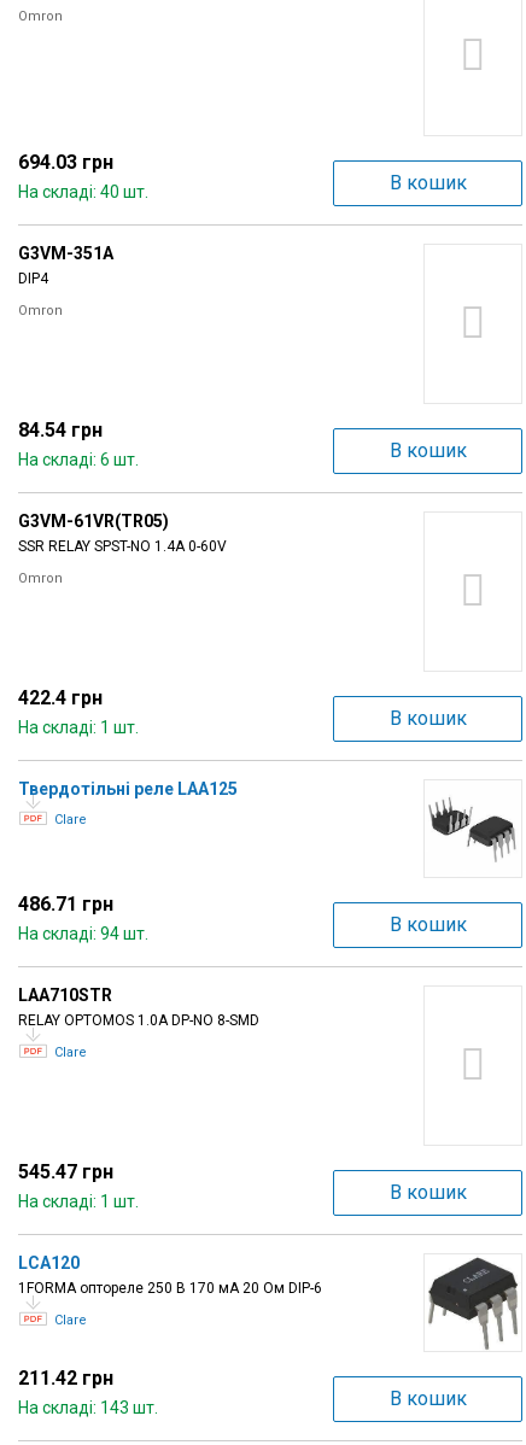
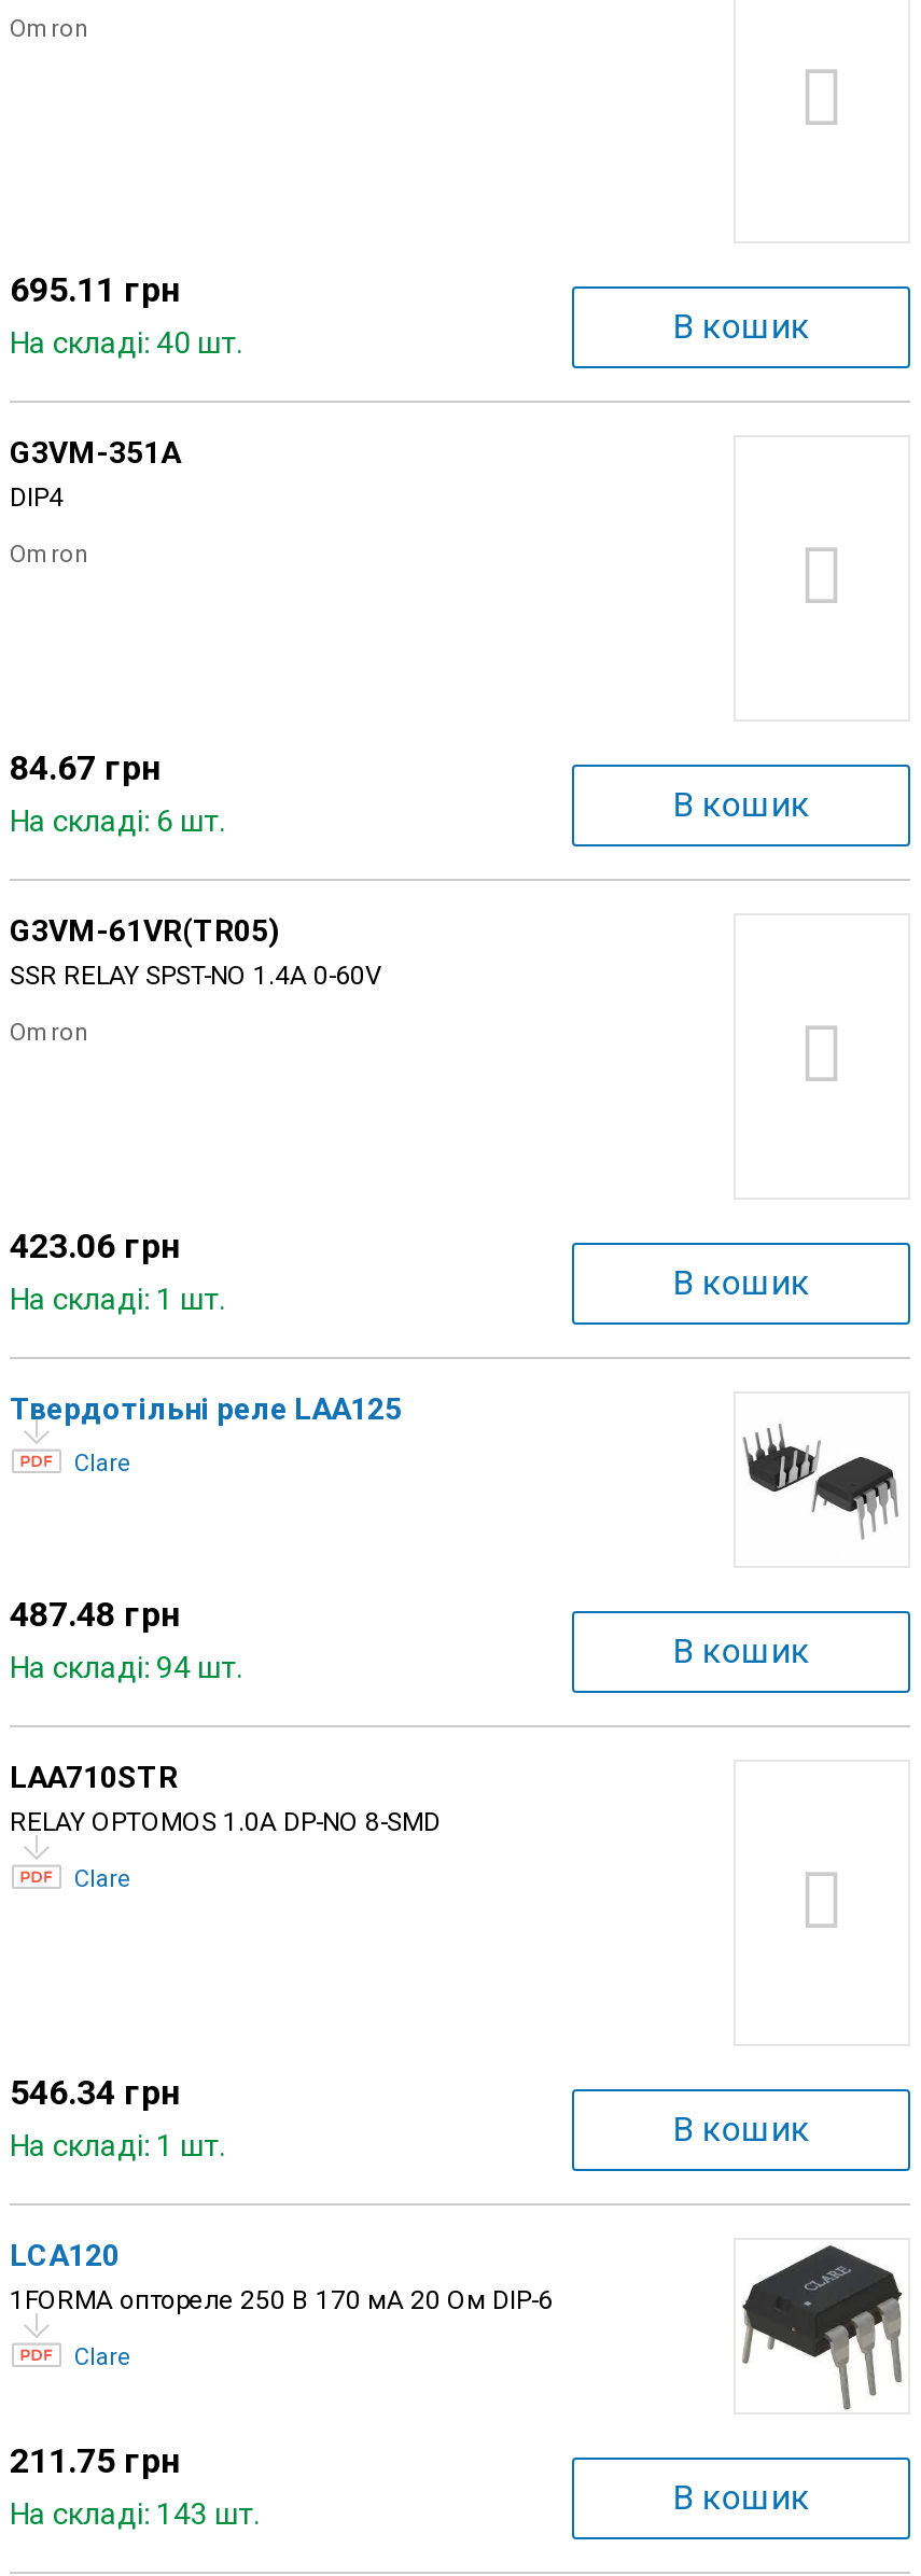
- 694.03 грн
+ 695.11 грн

- 84.54 грн
+ 84.67 грн

- 422.4 грн
+ 423.06 грн

- 486.71 грн
+ 487.48 грн

- 545.47 грн
+ 546.34 грн

- 211.42 грн
+ 211.75 грн
